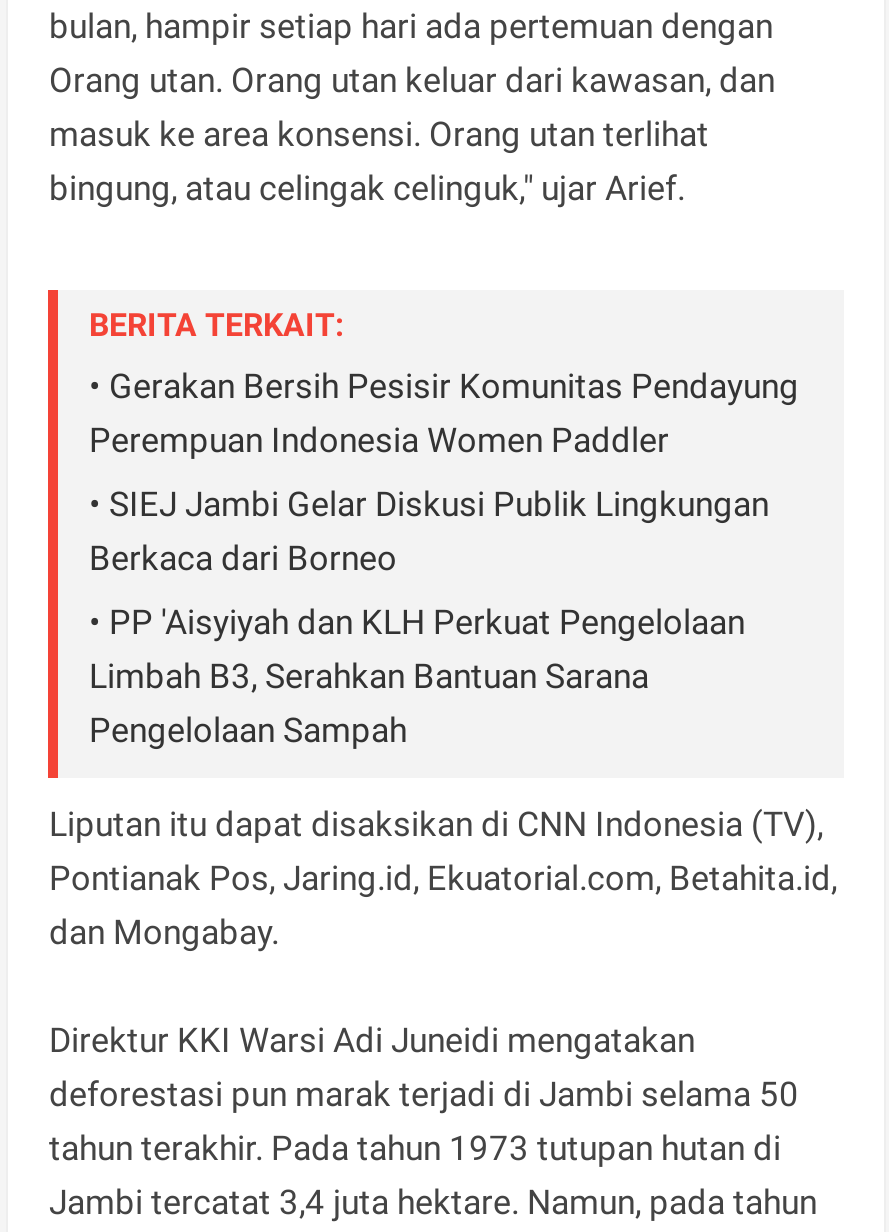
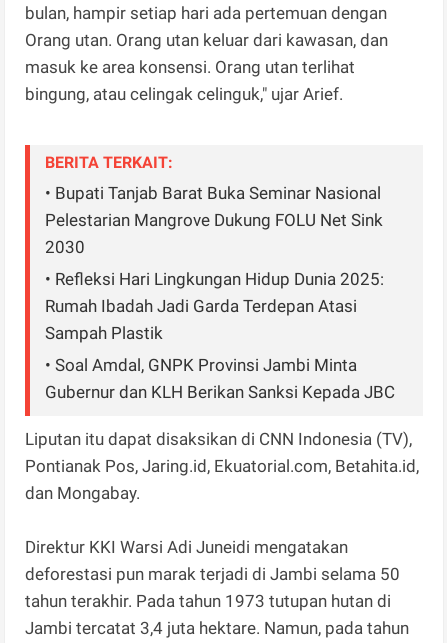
- • Gerakan Bersih Pesisir Komunitas Pendayung
- Perempuan Indonesia Women Paddler
+ • Bupati Tanjab Barat Buka Seminar Nasional
+ Pelestarian Mangrove Dukung FOLU Net Sink
+ 2030

- • SIEJ Jambi Gelar Diskusi Publik Lingkungan
- Berkaca dari Borneo
+ • Refleksi Hari Lingkungan Hidup Dunia 2025:
+ Rumah Ibadah Jadi Garda Terdepan Atasi
+ Sampah Plastik

- • PP 'Aisyiyah dan KLH Perkuat Pengelolaan
- Limbah B3, Serahkan Bantuan Sarana
- Pengelolaan Sampah
+ • Soal Amdal, GNPK Provinsi Jambi Minta
+ Gubernur dan KLH Berikan Sanksi Kepada JBC
